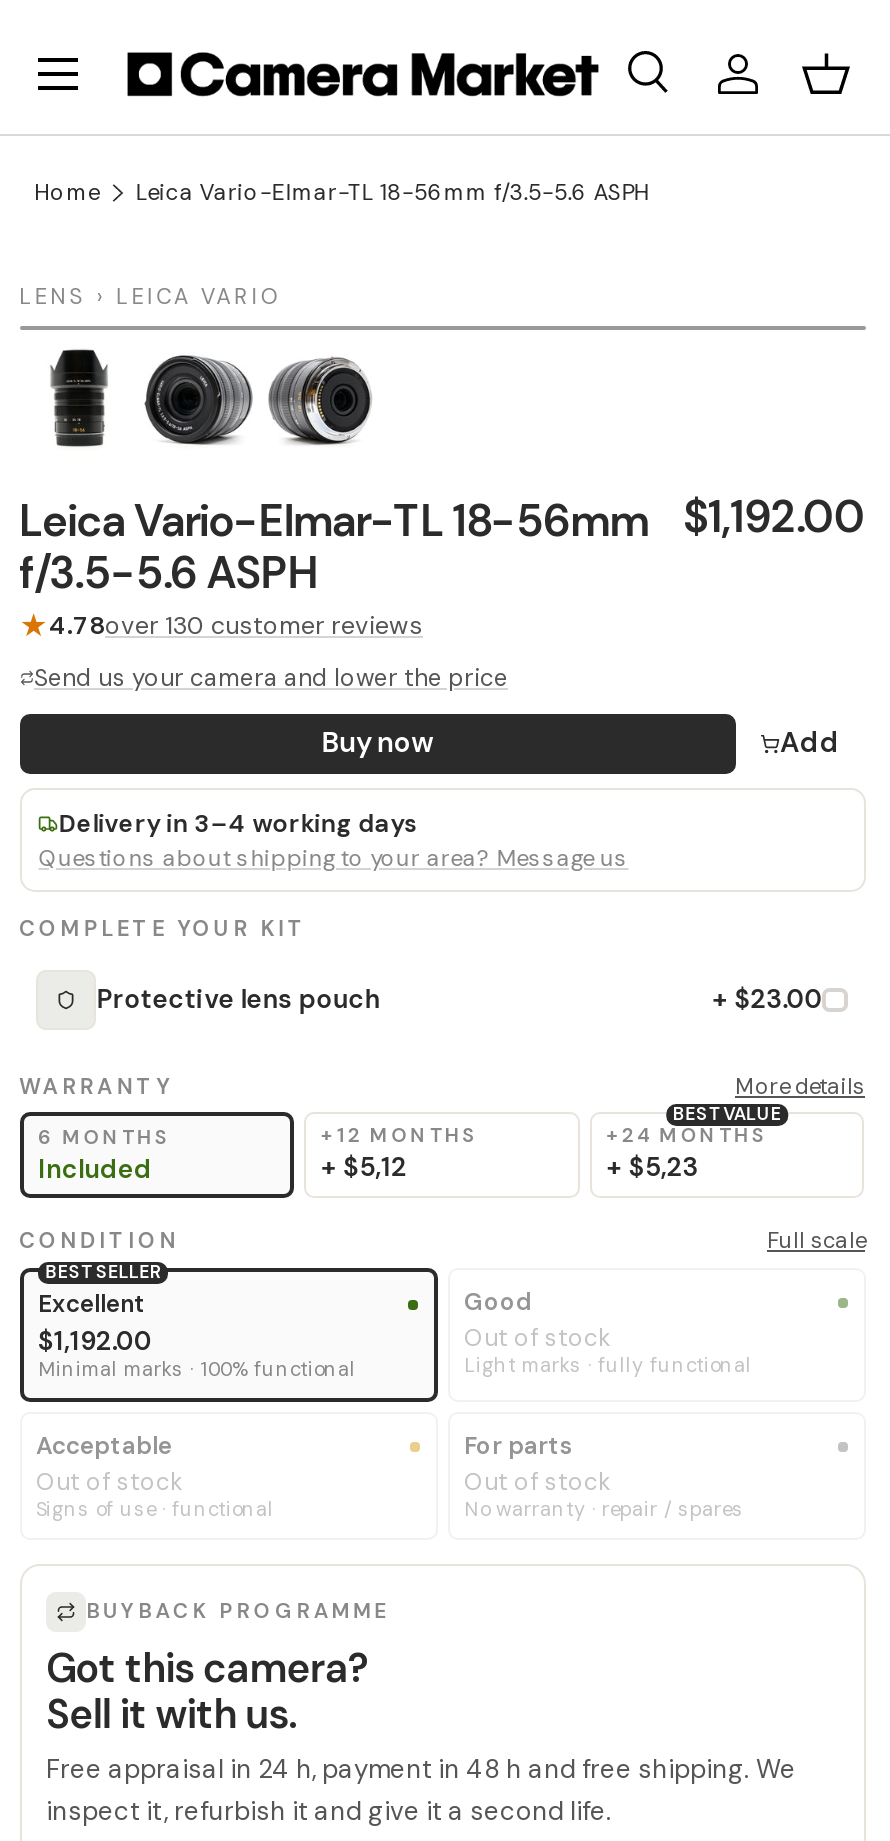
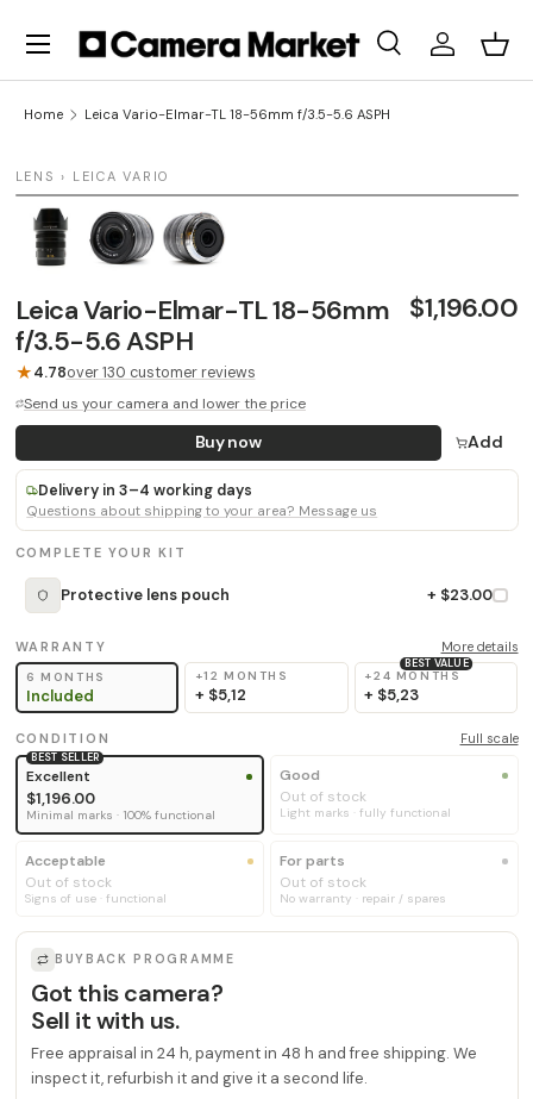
- Leica Vario-Elmar-TL 18-56mm $1,192.00
+ Leica Vario-Elmar-TL 18-56mm $1,196.00

- $1,192.00
+ $1,196.00
